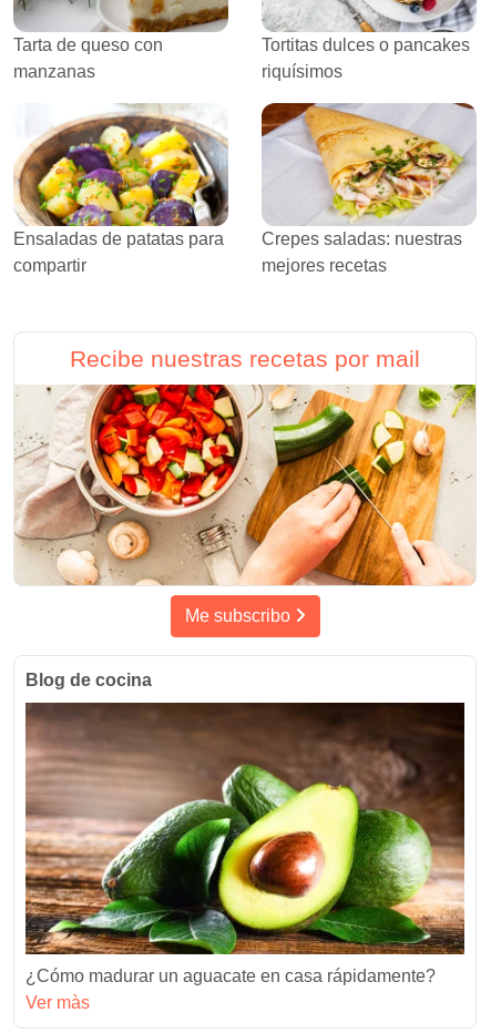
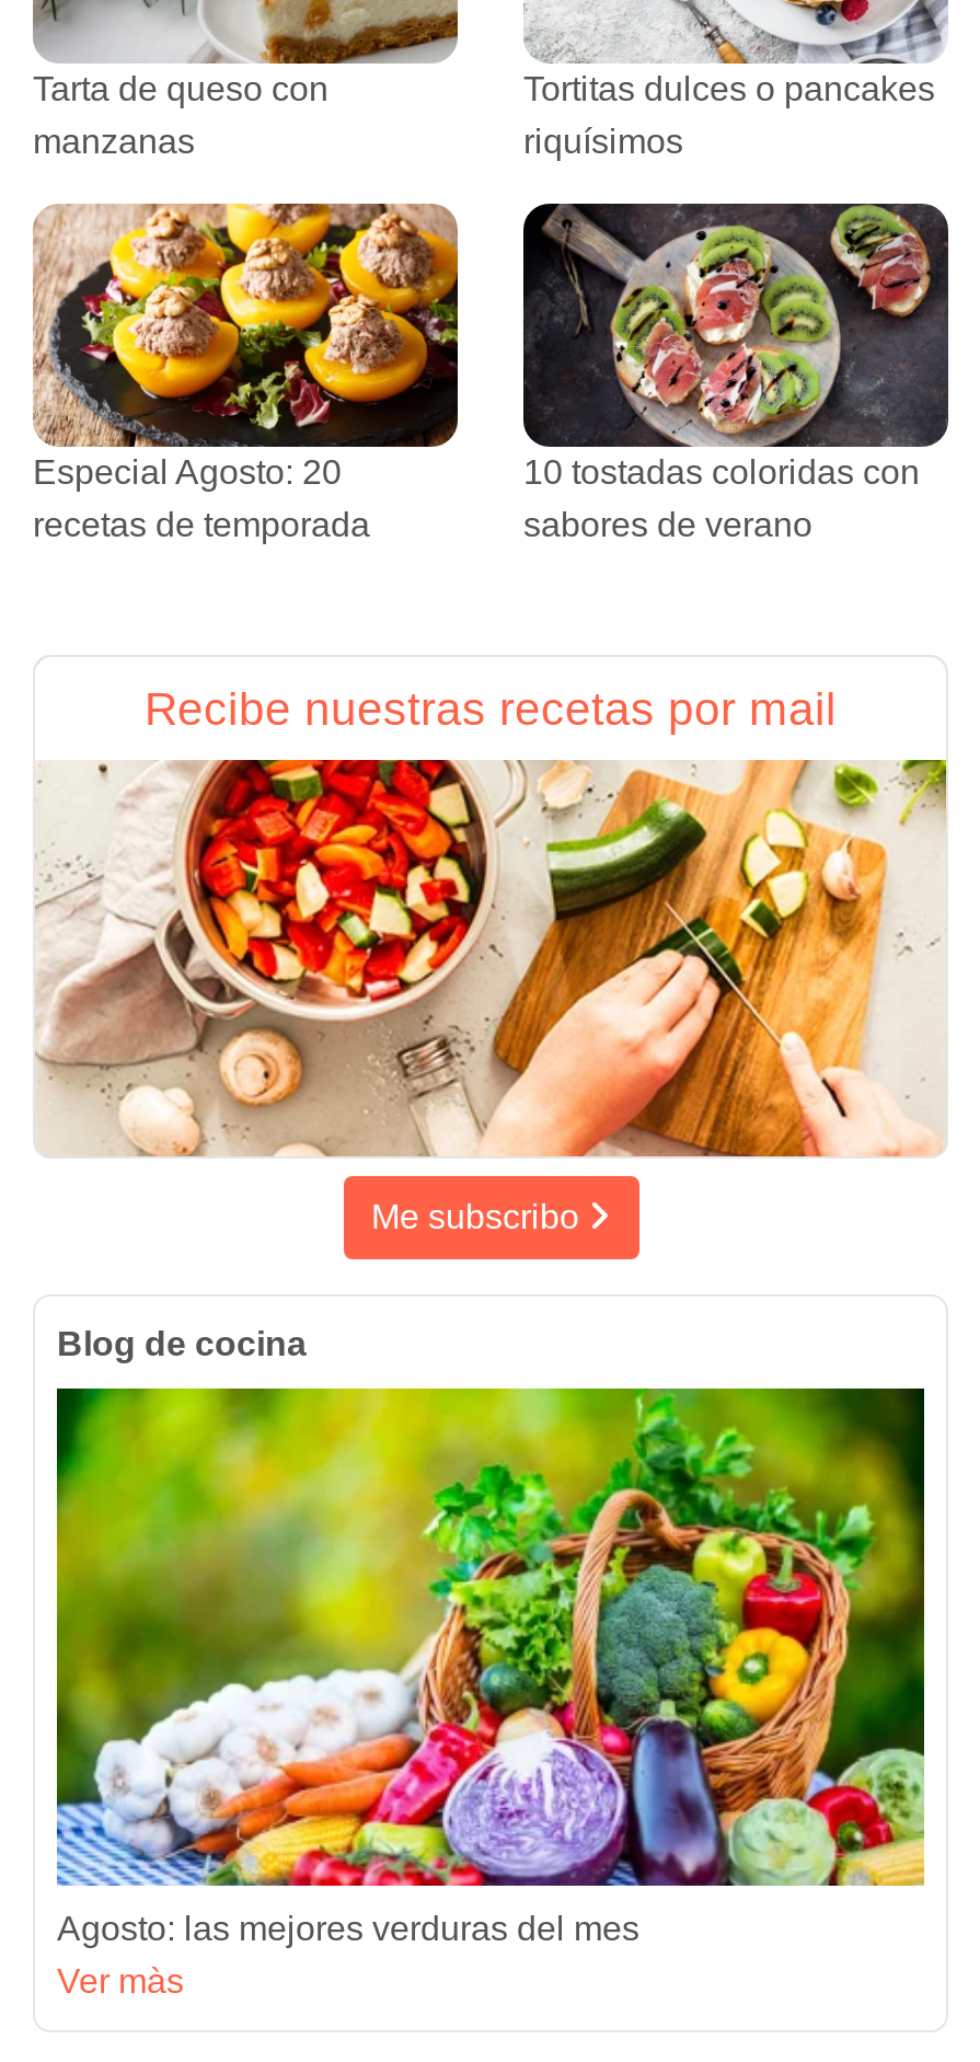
- [image]
- Ensaladas de patatas para
- compartir
+ [image]
+ Especial Agosto: 20
+ recetas de temporada

- [image]
- Crepes saladas: nuestras
- mejores recetas
+ [image]
+ 10 tostadas coloridas con
+ sabores de verano

- [image]
- ¿Cómo madurar un aguacate en casa rápidamente?
+ [image]
+ Agosto: las mejores verduras del mes
